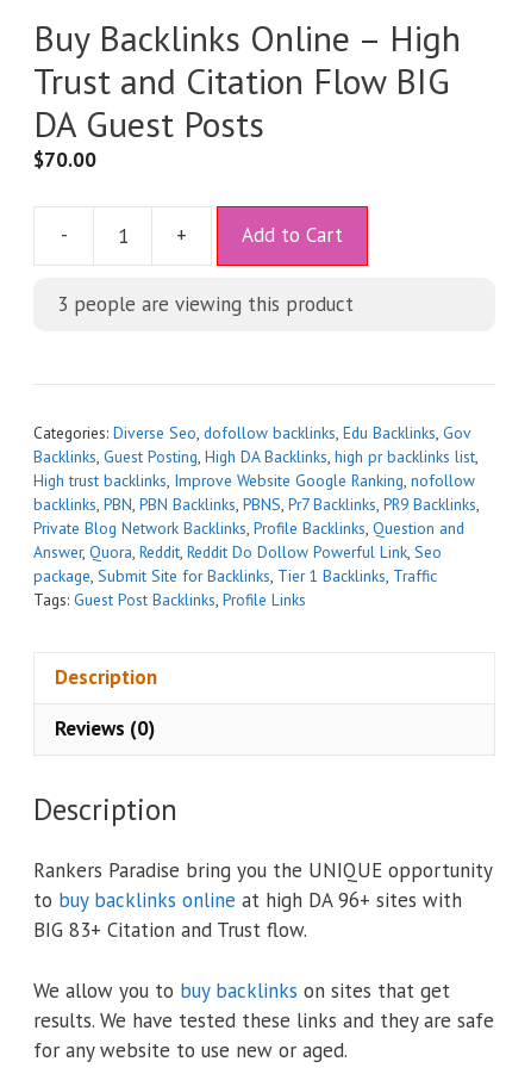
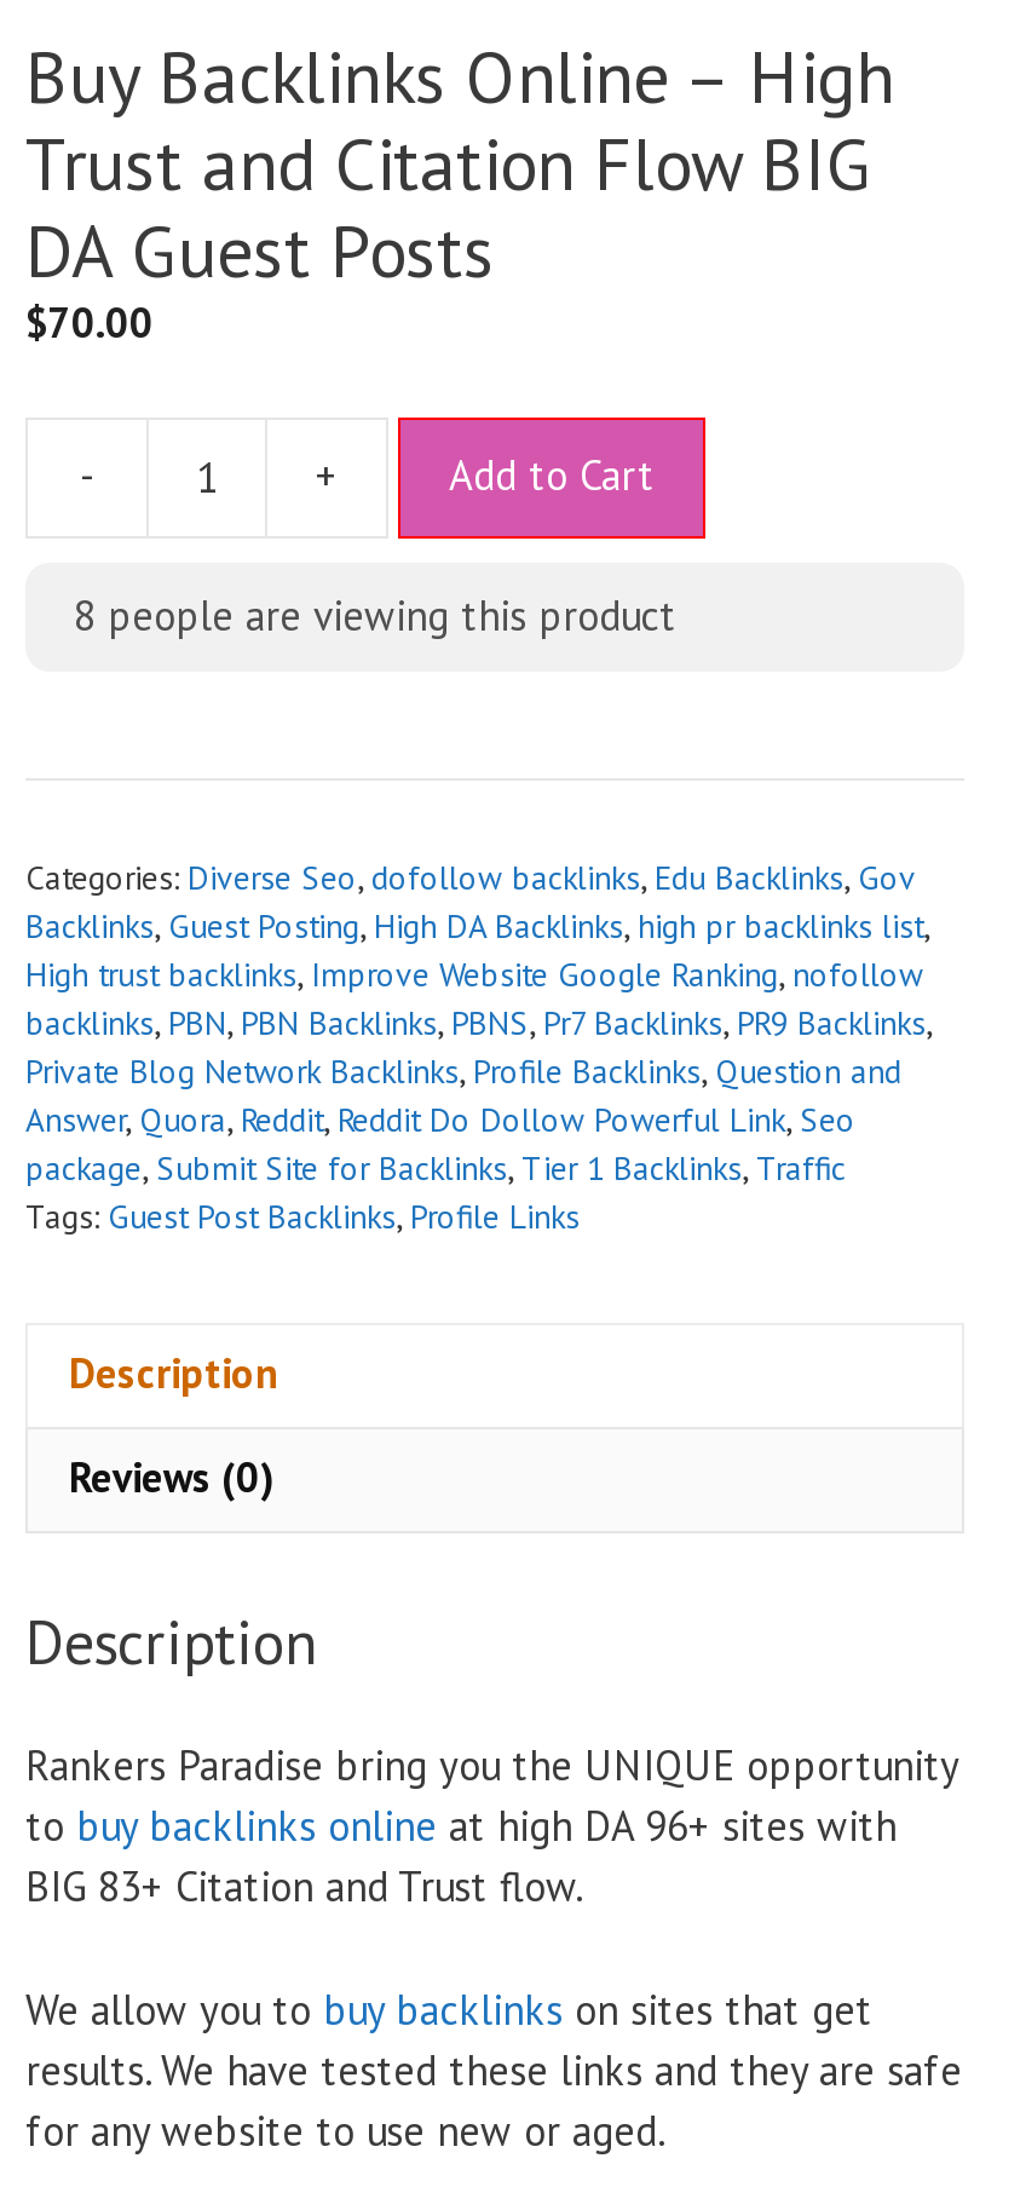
- 3 people are viewing this product
+ 8 people are viewing this product
